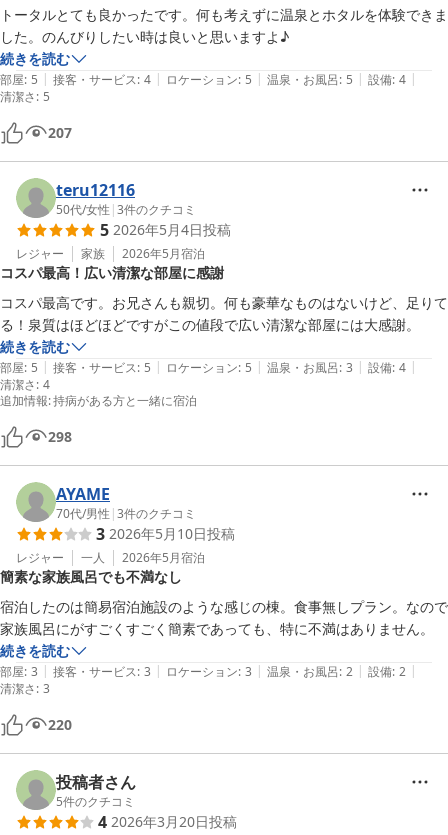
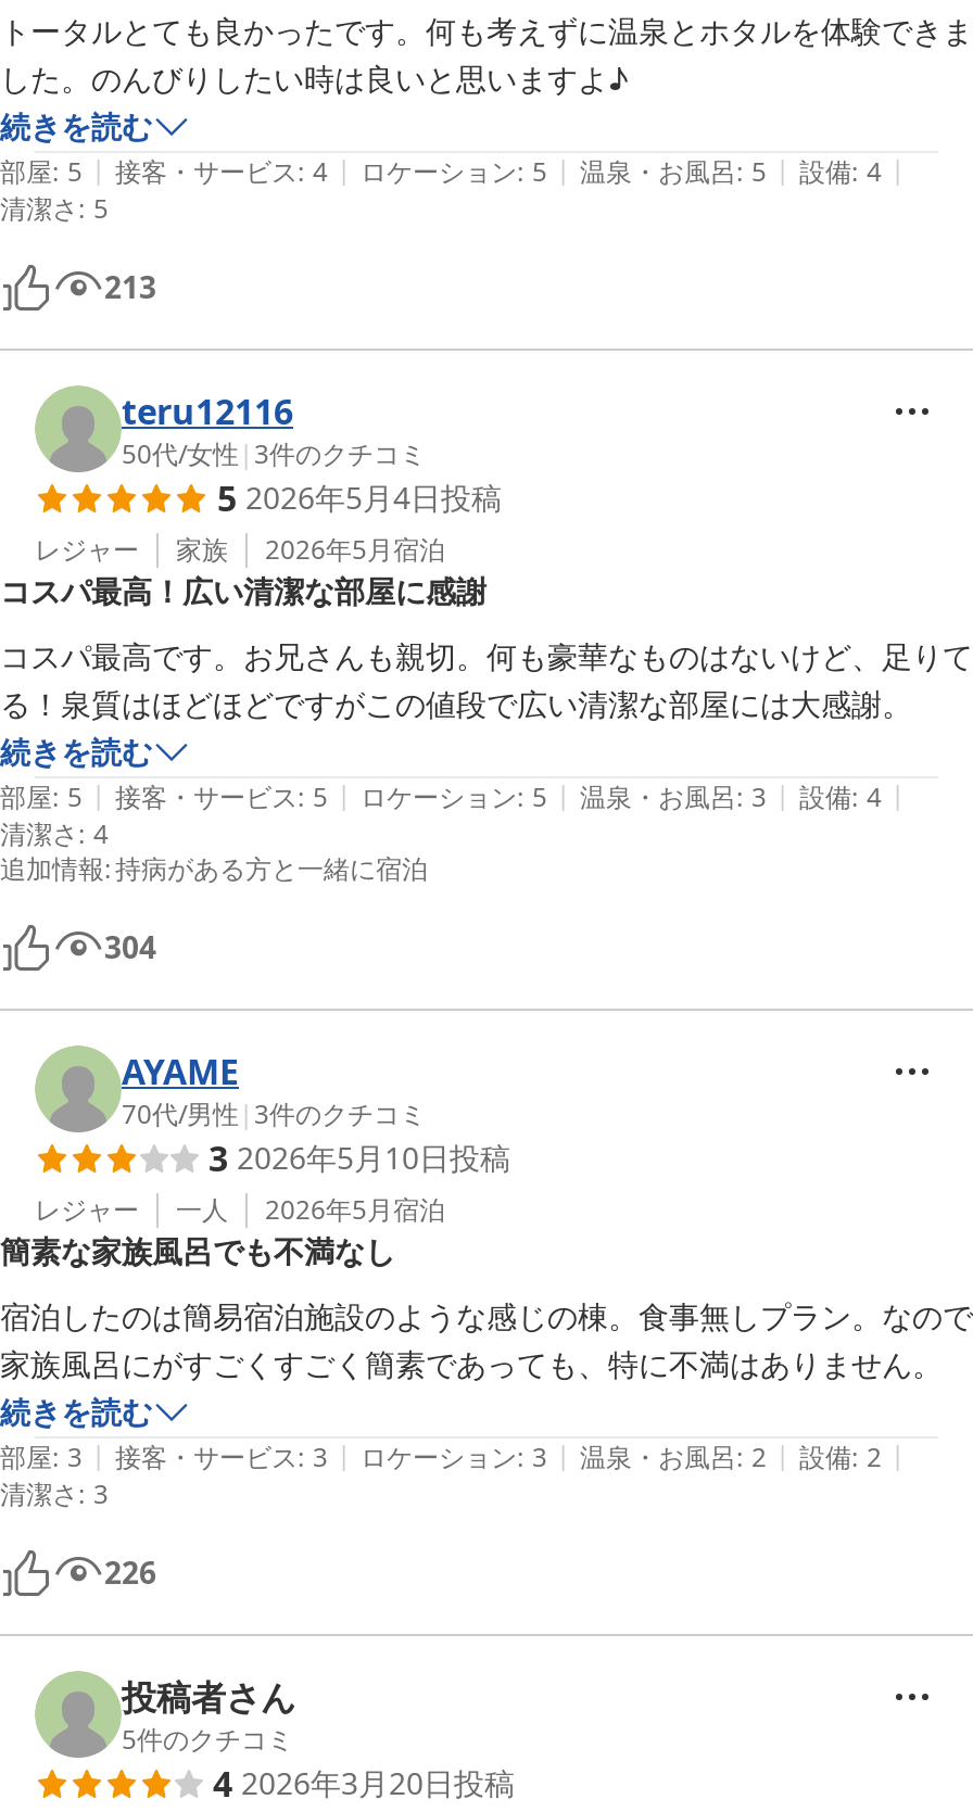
- 207
+ 213

- 298
+ 304

- 220
+ 226
